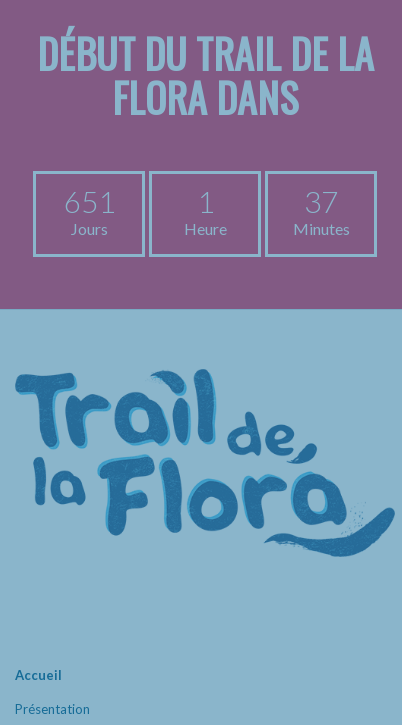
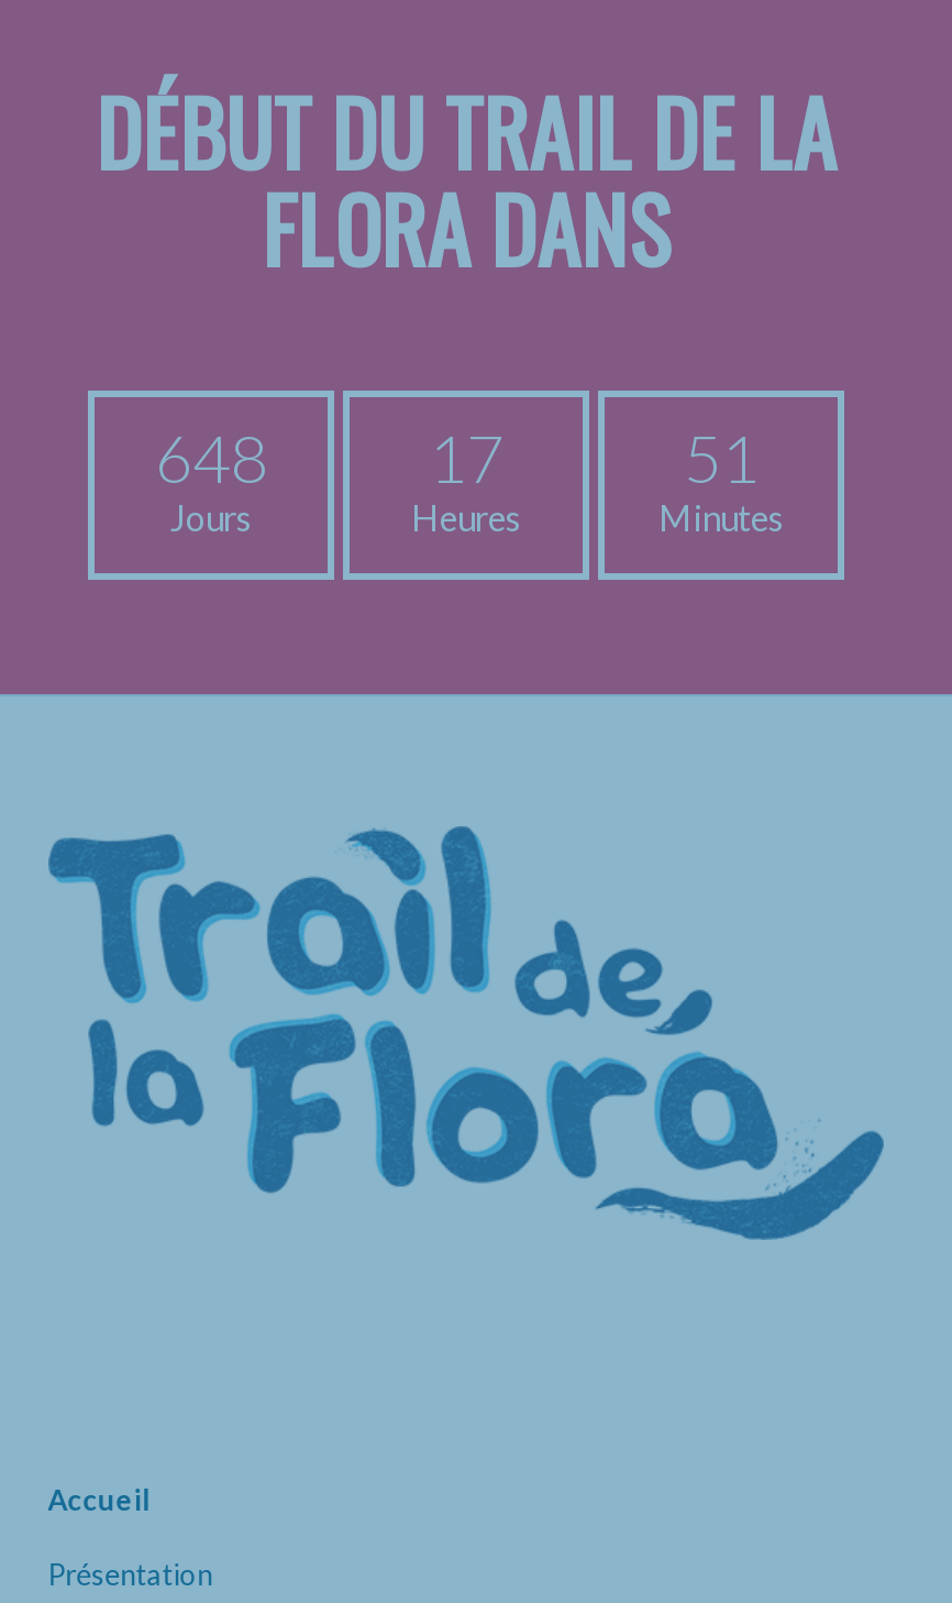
- 651
+ 648

- 1
- Heure
+ 17
+ Heures

- 37
+ 51
